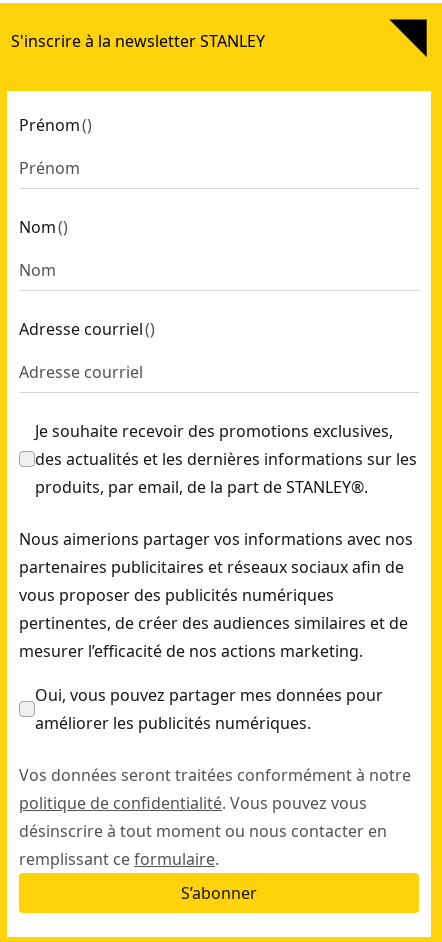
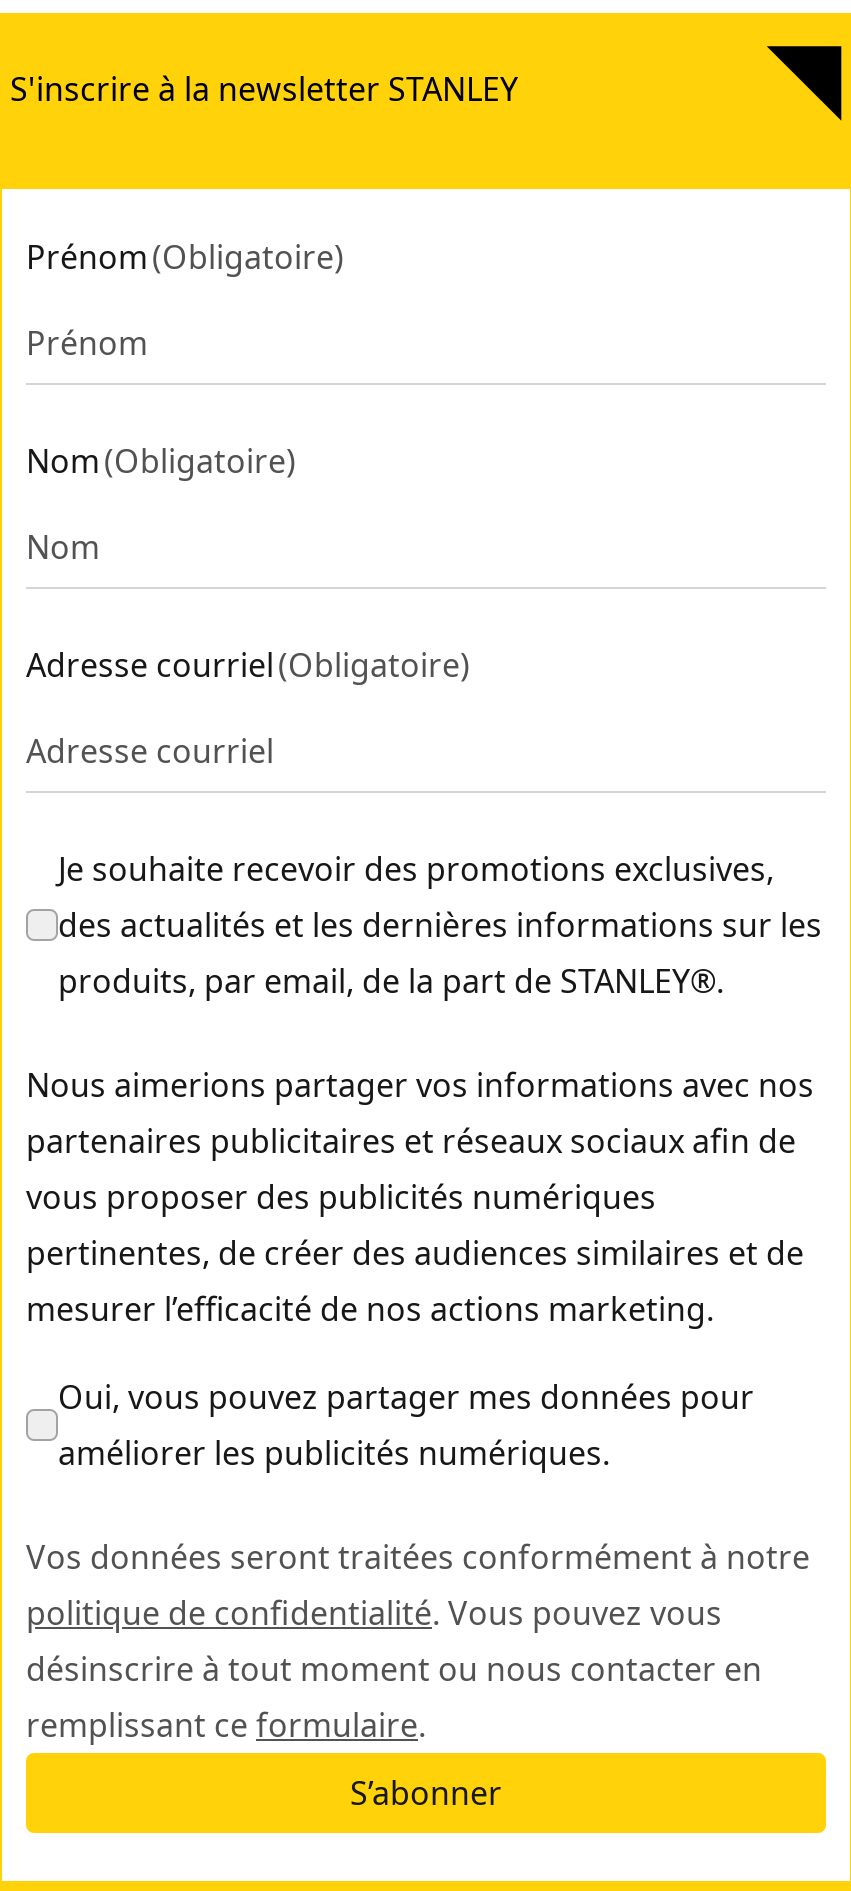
- Prénom ()
+ Prénom (Obligatoire)

- Nom ()
+ Nom (Obligatoire)

- Adresse courriel ()
+ Adresse courriel (Obligatoire)
